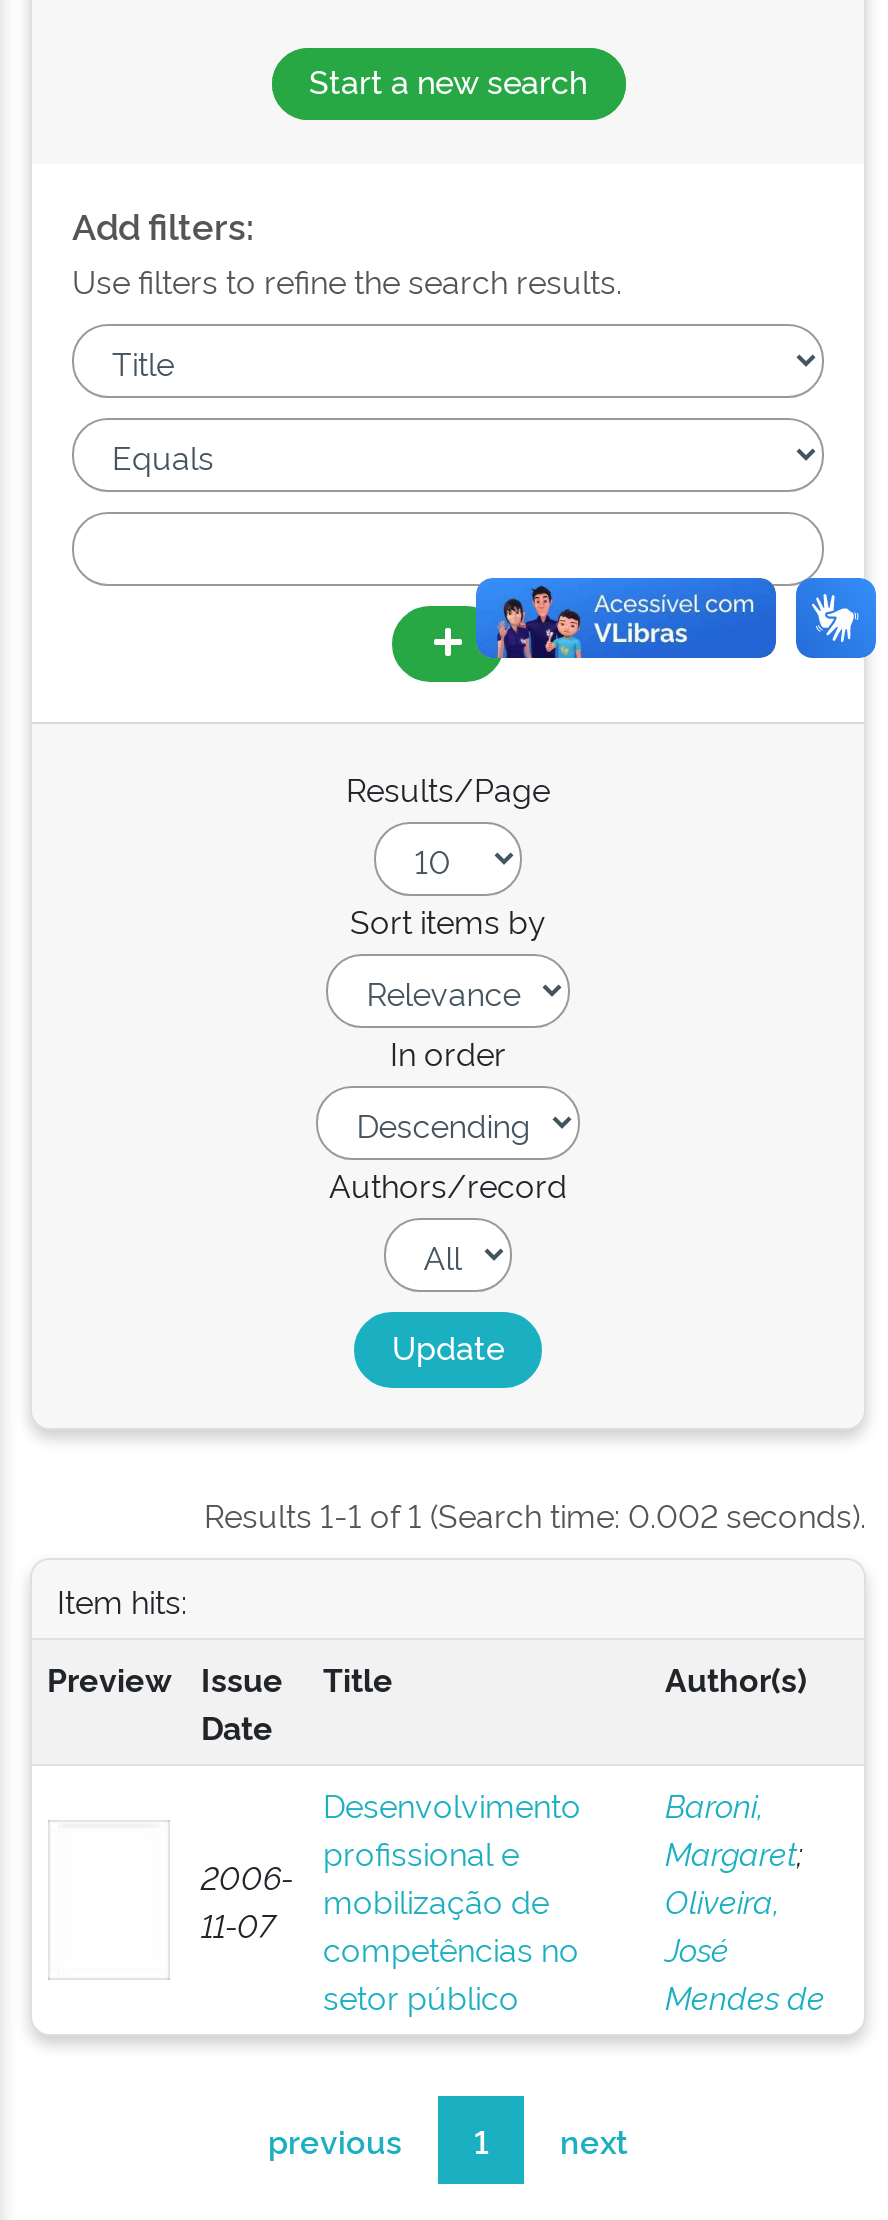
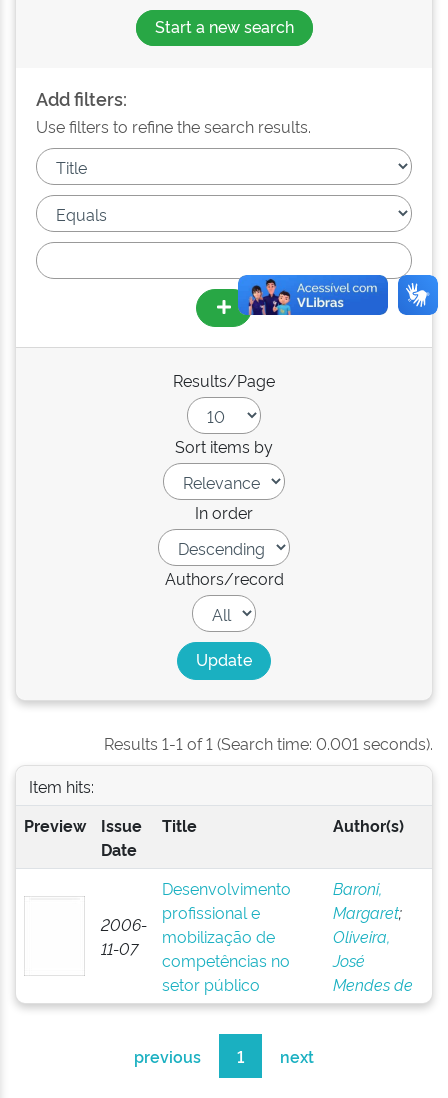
- Results 1-1 of 1 (Search time: 0.002 seconds).
+ Results 1-1 of 1 (Search time: 0.001 seconds).
